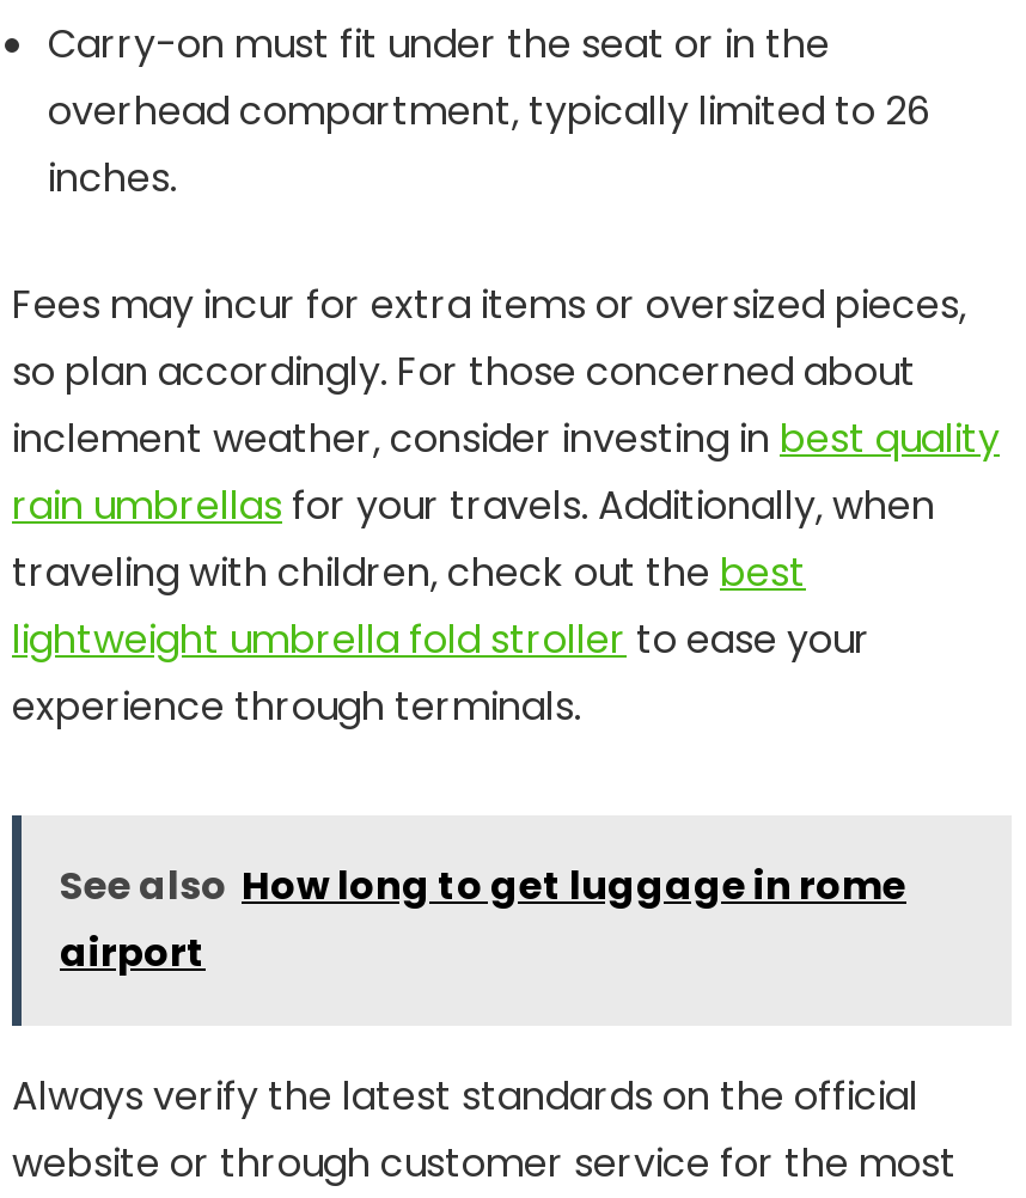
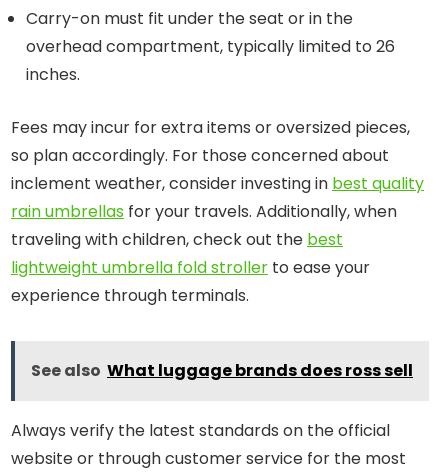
- See also How long to get luggage in rome
- airport
+ See also What luggage brands does ross sell
